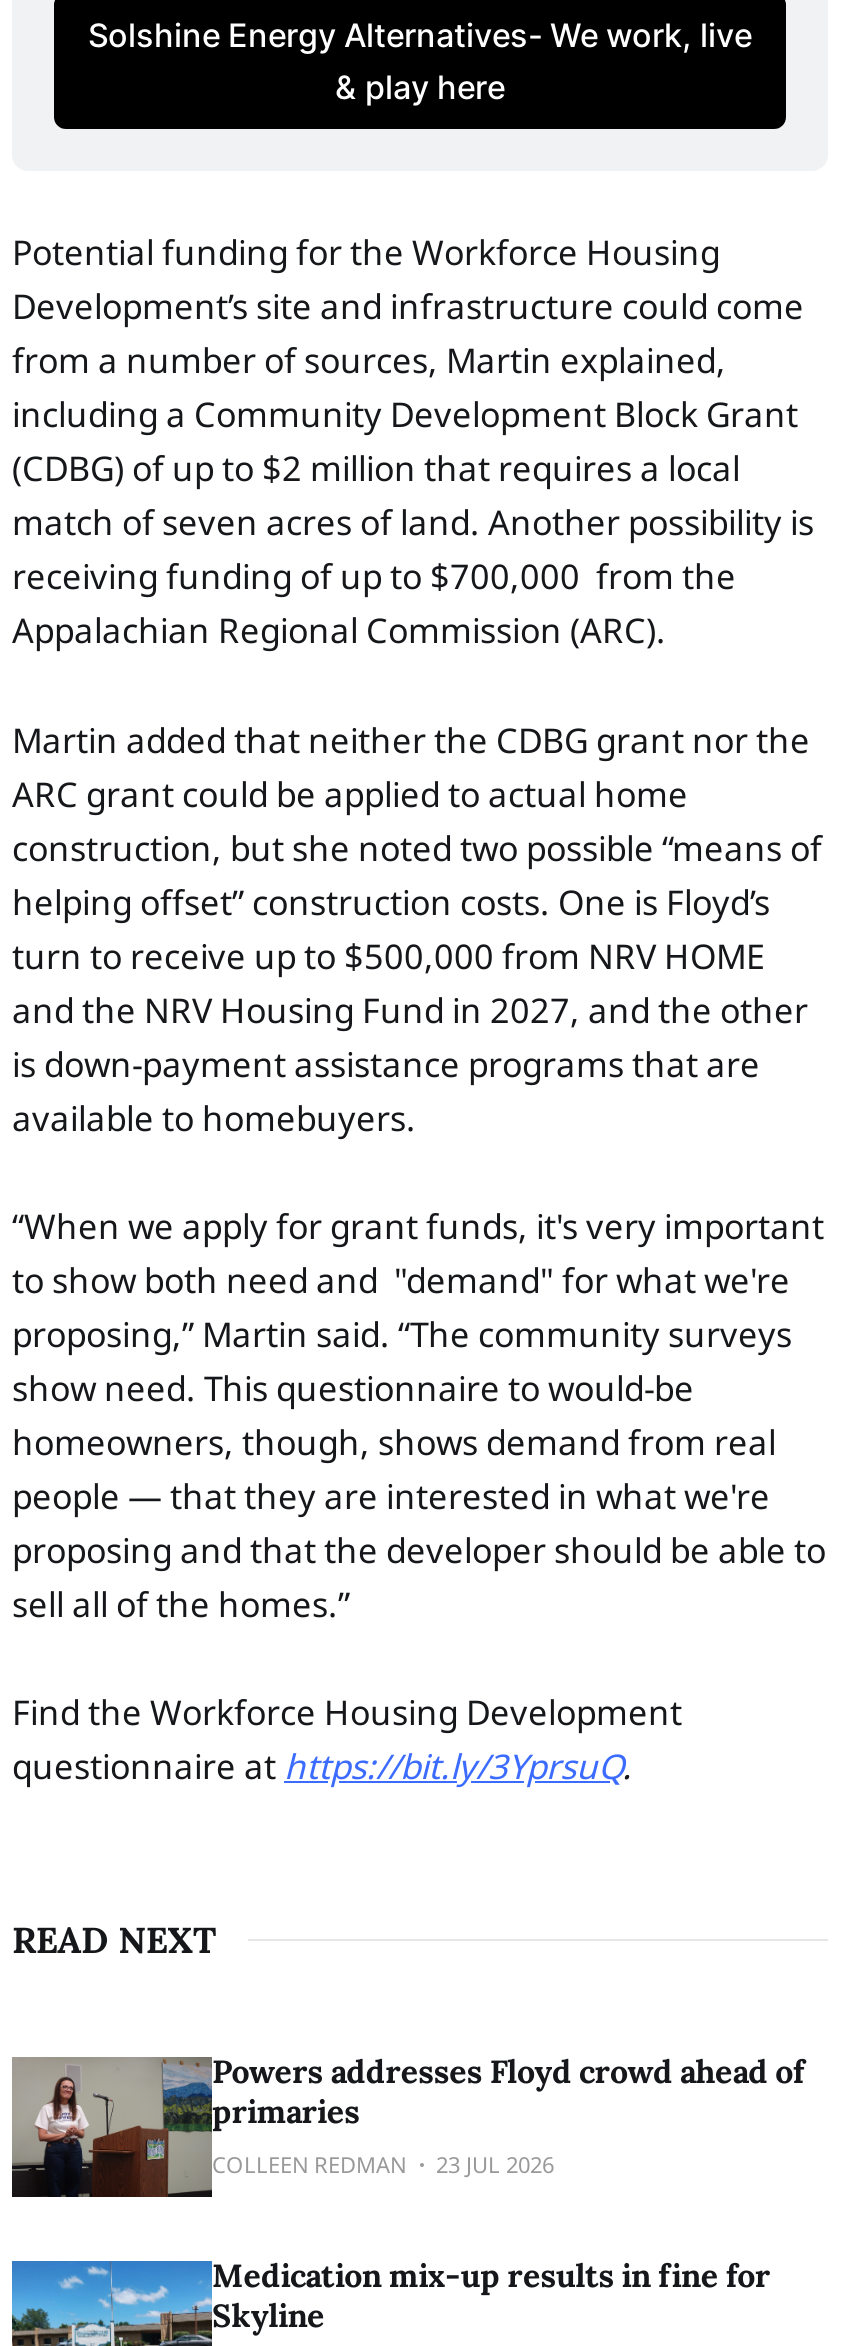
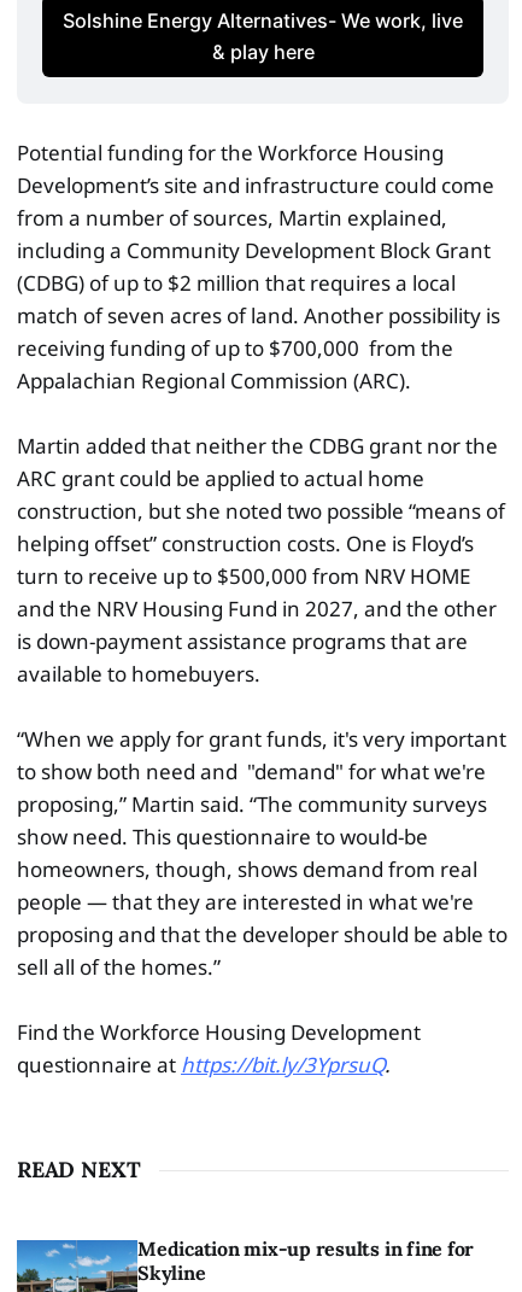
- [image]
- Powers addresses Floyd crowd ahead of
- primaries
- COLLEEN REDMAN
- 23 JUL 2026
